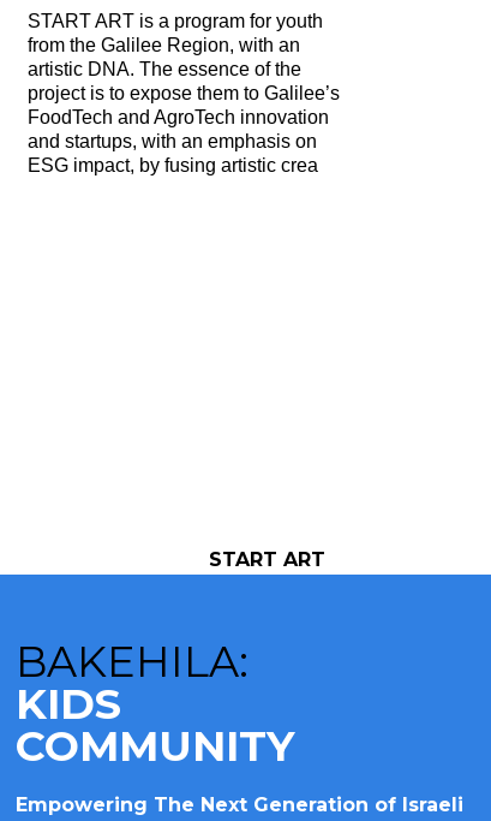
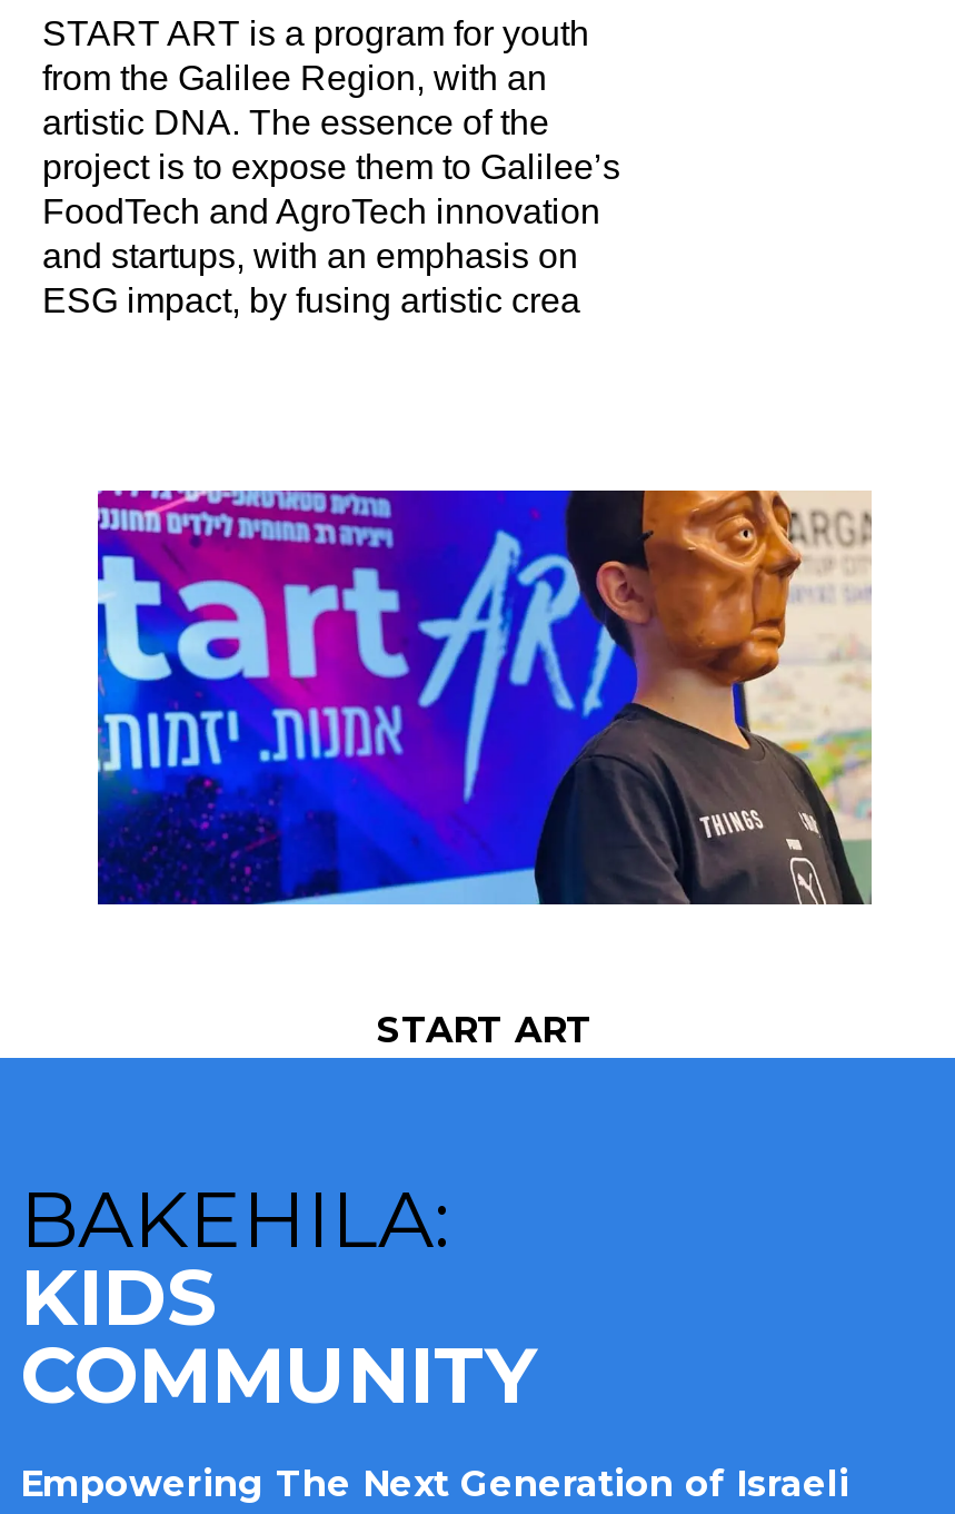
+ [image]
